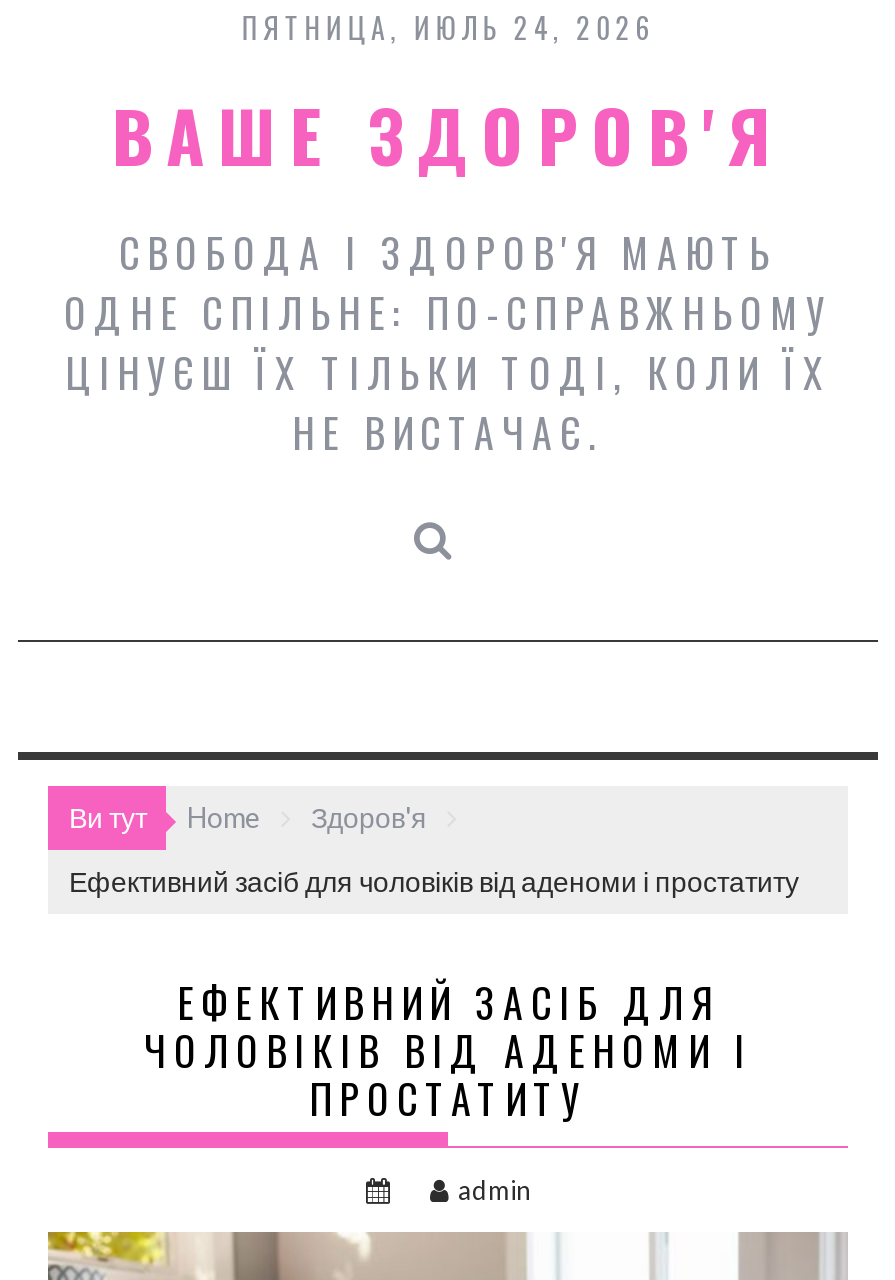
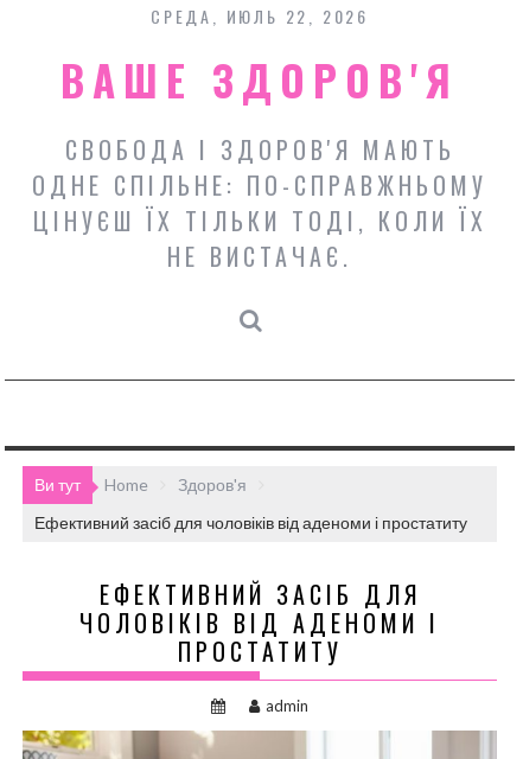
- ПЯТНИЦА, ИЮЛЬ 24, 2026
+ СРЕДА, ИЮЛЬ 22, 2026
